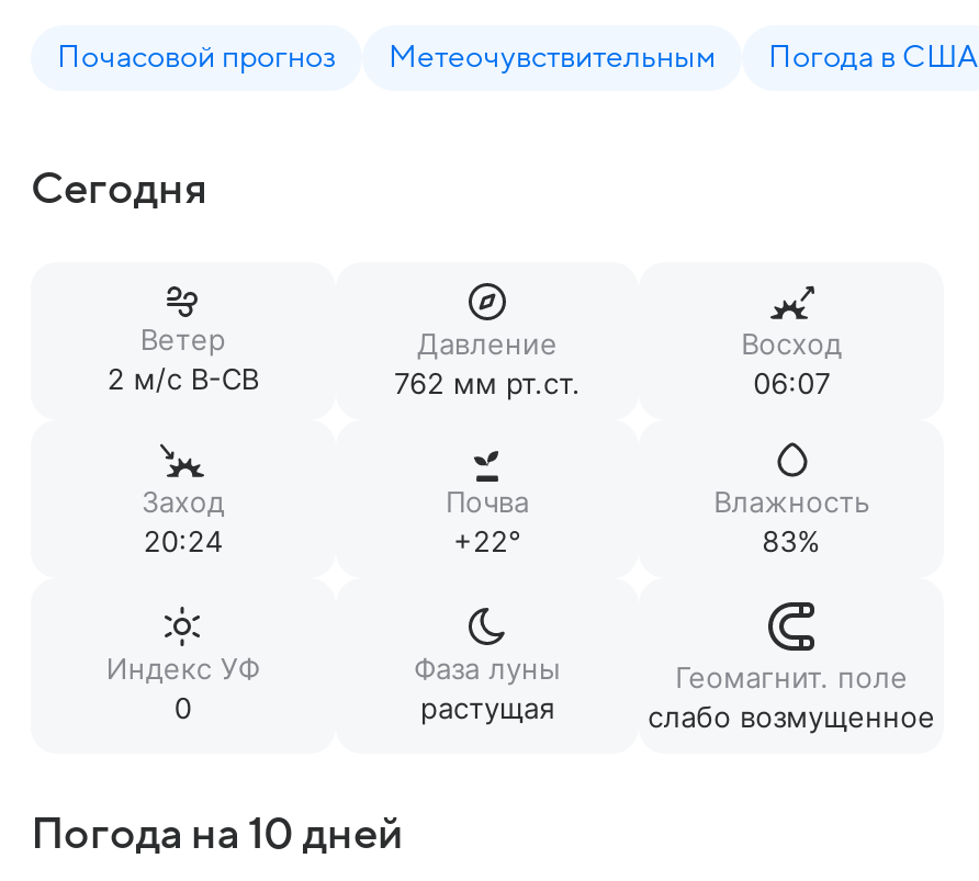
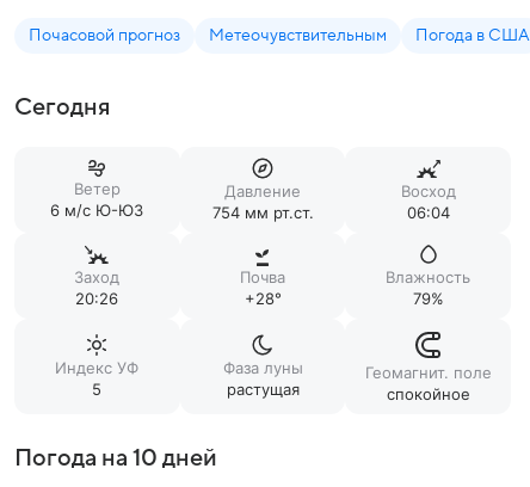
- 2 м/c В-СВ
+ 6 м/c Ю-ЮЗ

- 762 мм рт.ст.
+ 754 мм рт.ст.

- 06:07
+ 06:04

- 20:24
+ 20:26

- +22°
+ +28°

- 83%
+ 79%

- 0
+ 5

- слабо возмущенное
+ спокойное
